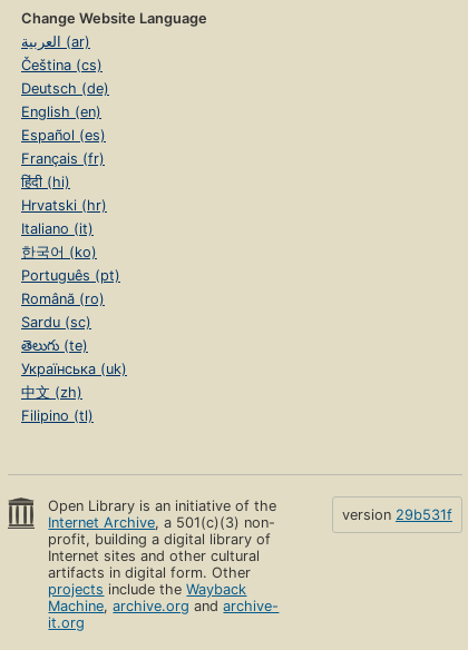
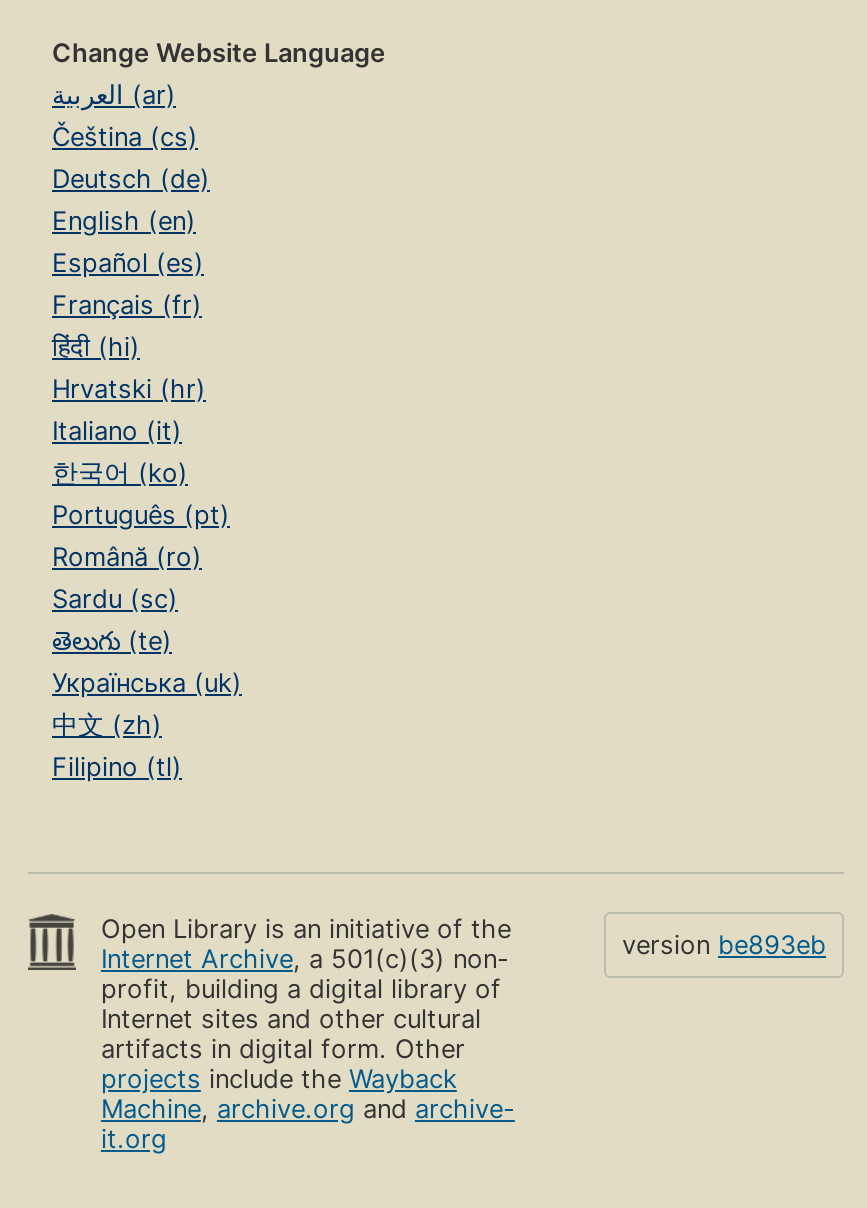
- version 29b531f
+ version be893eb
